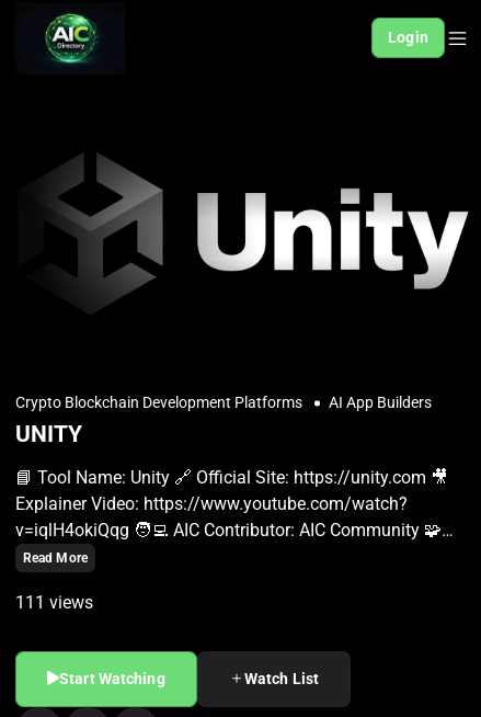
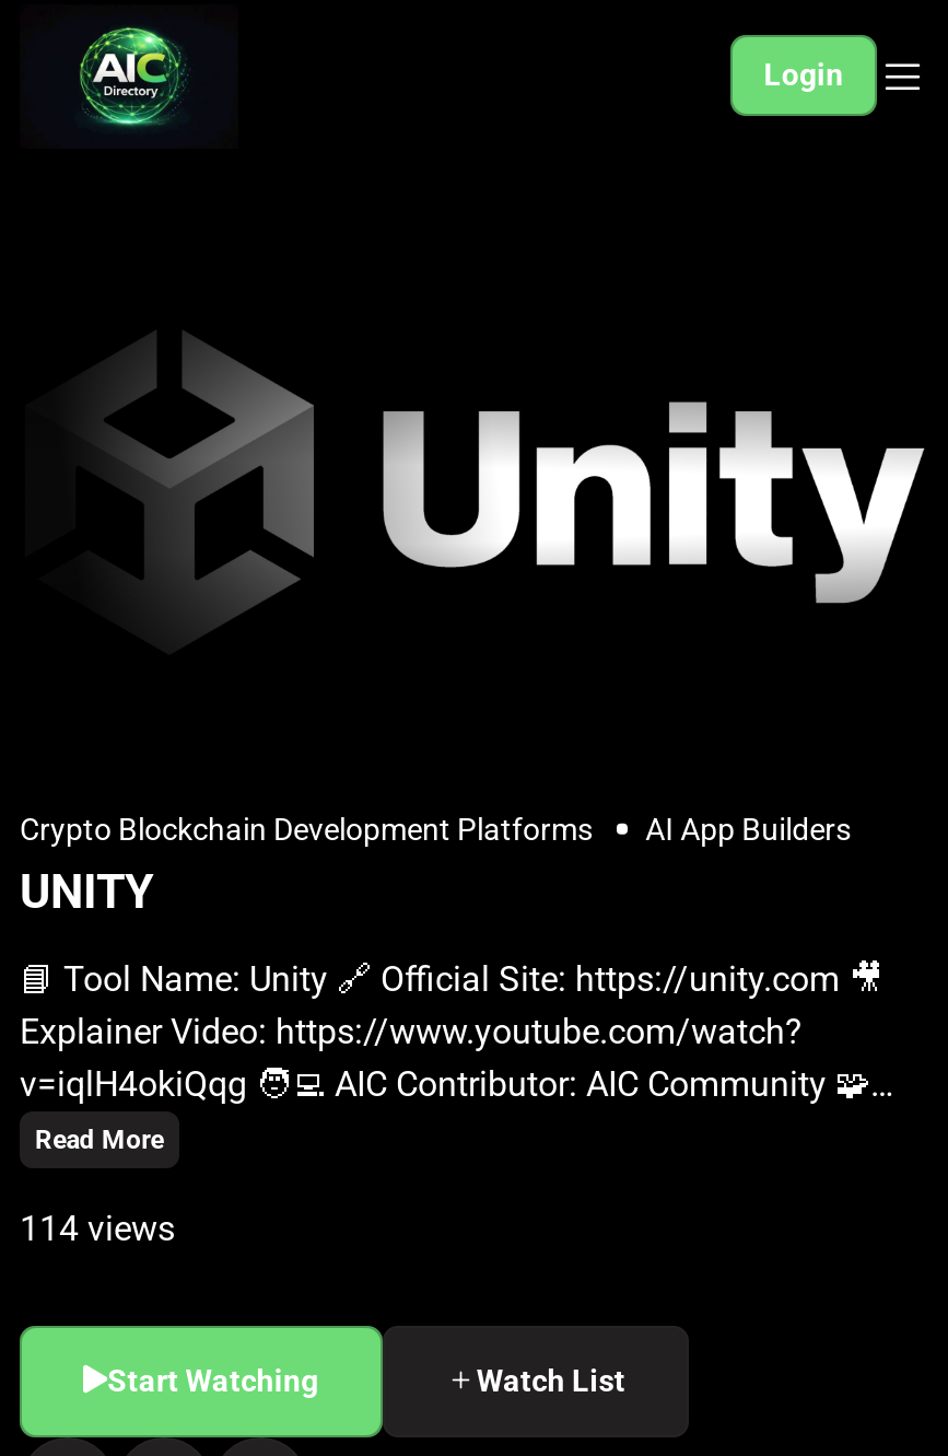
- 111 views
+ 114 views
